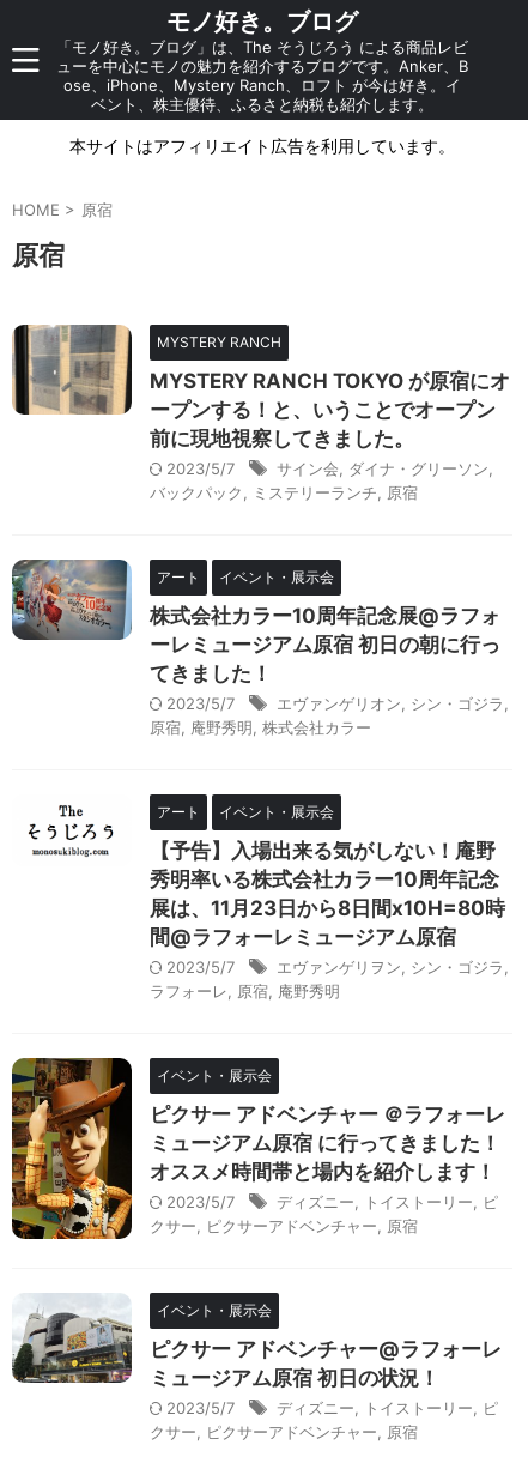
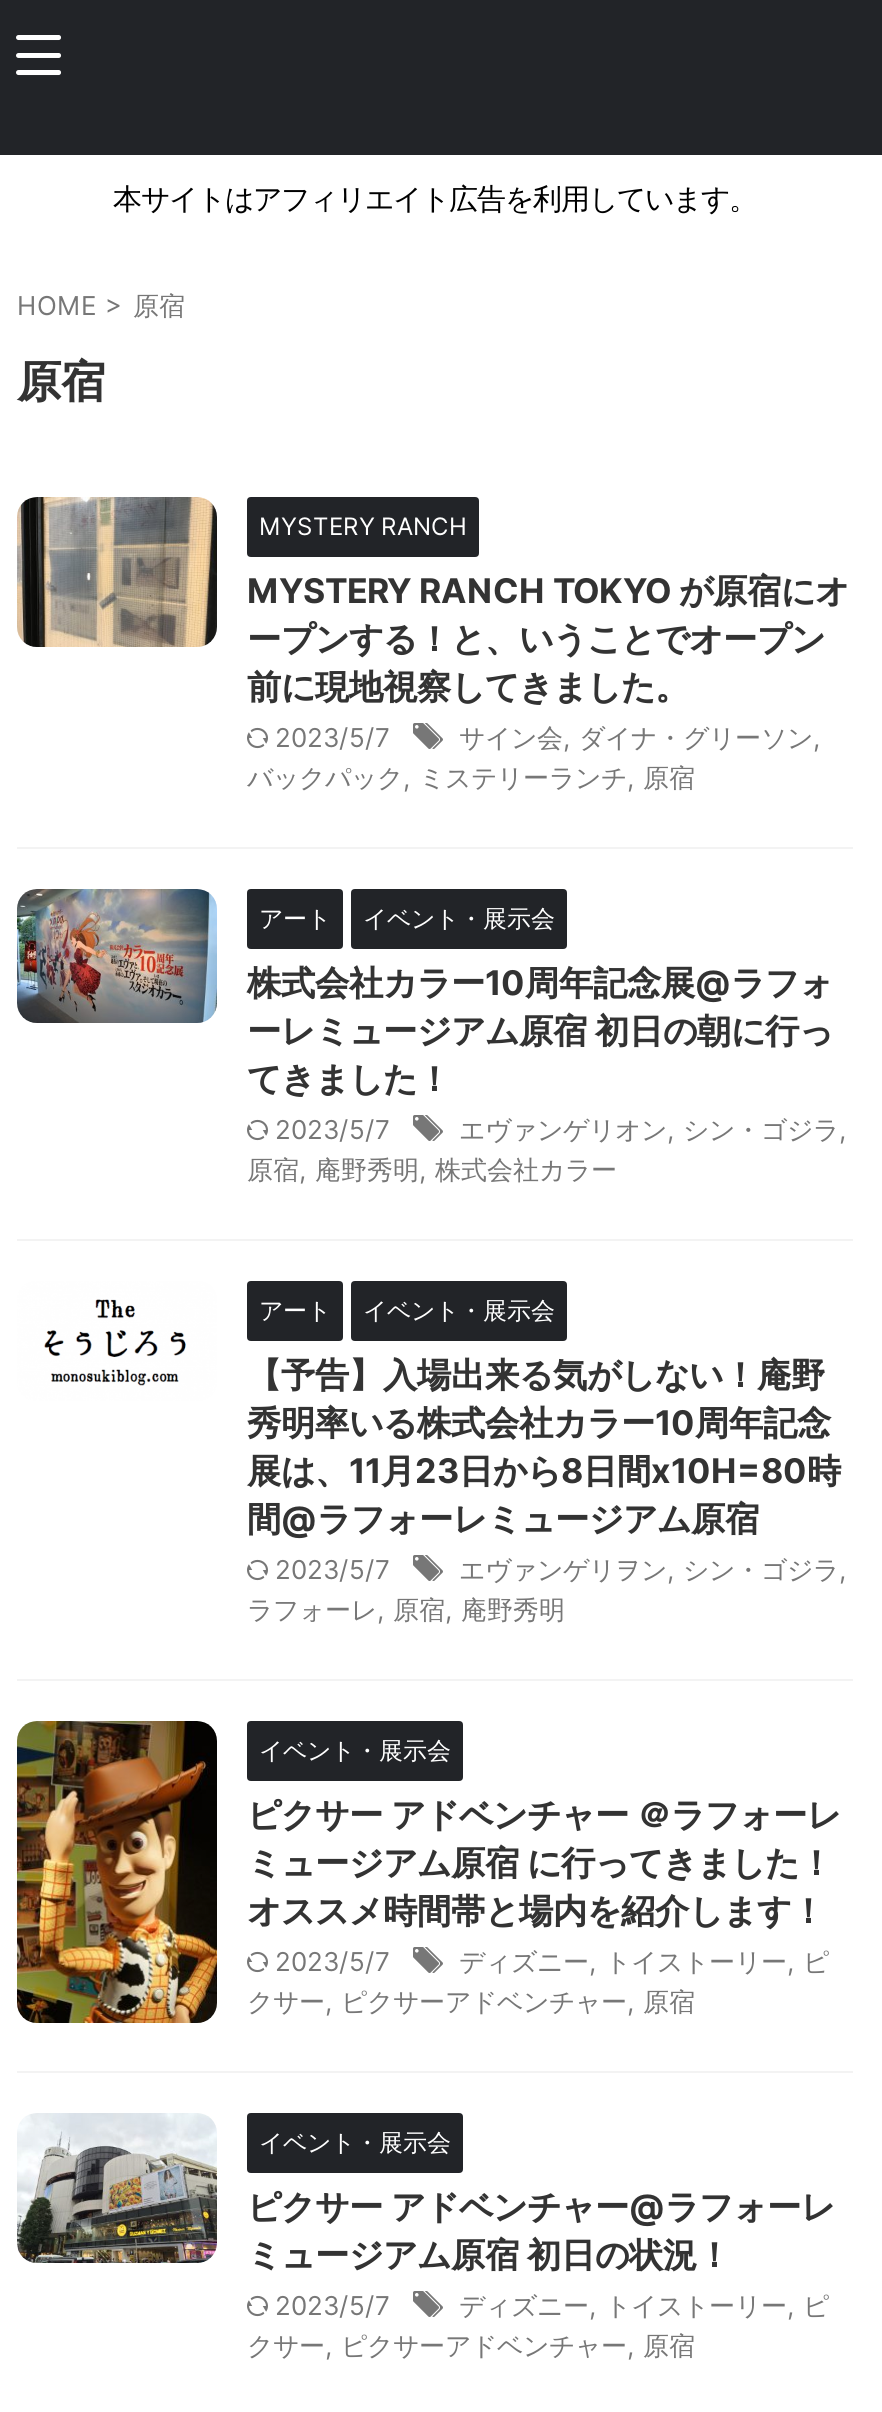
- モノ好き。ブログ
- 「モノ好き。ブログ」は、The そうじろう による商品レビ
- ューを中心にモノの魅力を紹介するブログです。Anker、B
- ose、iPhone、Mystery Ranch、ロフト が今は好き。イ
- ベント、株主優待、ふるさと納税も紹介します。
